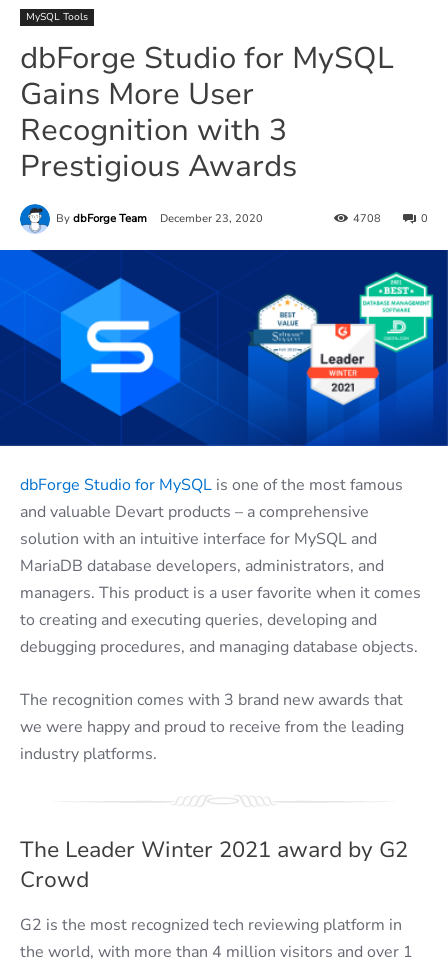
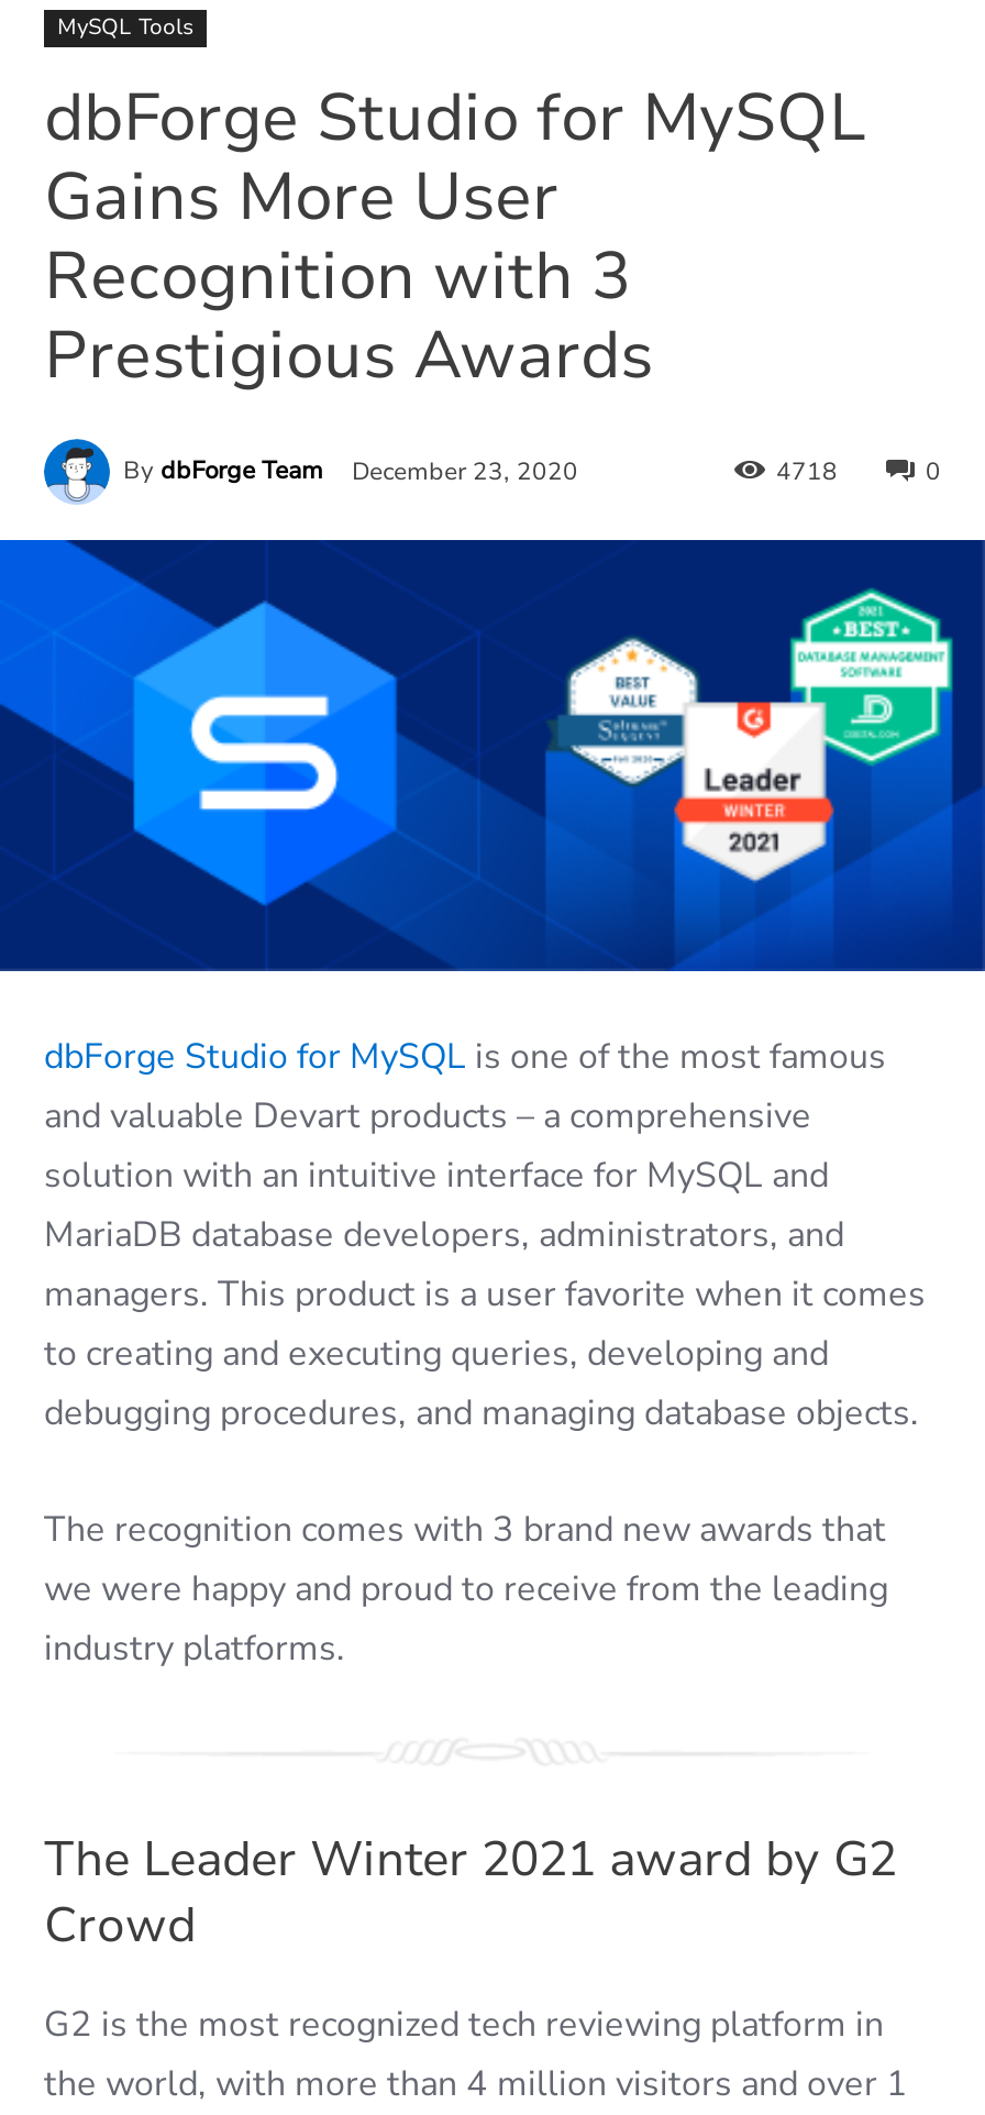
- 4708
+ 4718
